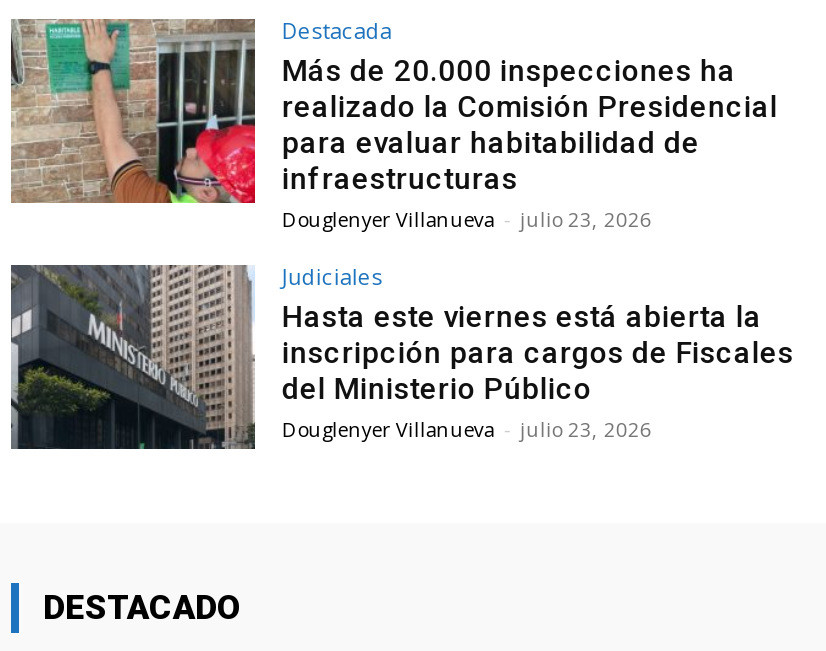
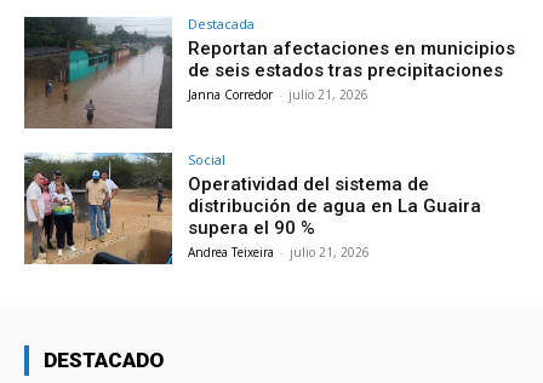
- [image]
- Más de 20.000 inspecciones ha
- realizado la Comisión Presidencial
- para evaluar habitabilidad de
- infraestructuras
- Douglenyer Villanueva - julio 23, 2026
+ [image]
+ Reportan afectaciones en municipios
+ de seis estados tras precipitaciones
+ Janna Corredor - julio 21, 2026

- [image]
- Judiciales
- Hasta este viernes está abierta la
- inscripción para cargos de Fiscales
- del Ministerio Público
- Douglenyer Villanueva - julio 23, 2026
+ [image]
+ Social
+ Operatividad del sistema de
+ distribución de agua en La Guaira
+ supera el 90 %
+ Andrea Teixeira - julio 21, 2026
